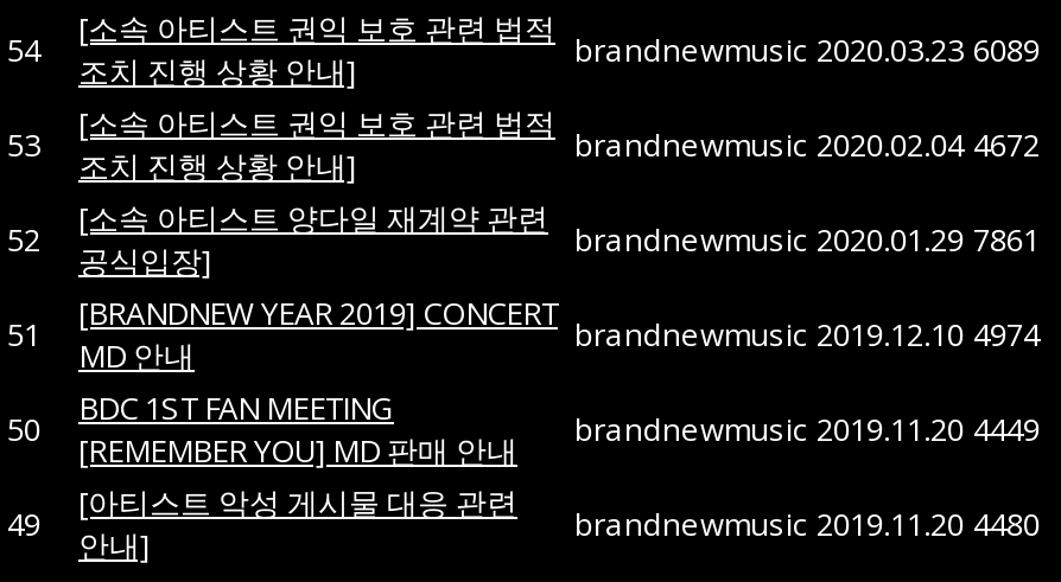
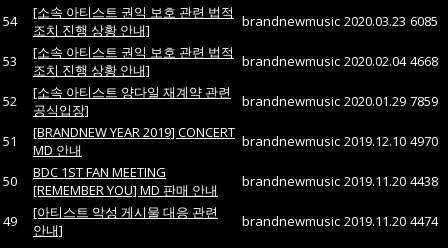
- brandnewmusic 2020.03.23 6089
+ brandnewmusic 2020.03.23 6085

- brandnewmusic 2020.02.04 4672
+ brandnewmusic 2020.02.04 4668

- brandnewmusic 2020.01.29 7861
+ brandnewmusic 2020.01.29 7859

- brandnewmusic 2019.12.10 4974
+ brandnewmusic 2019.12.10 4970

- brandnewmusic 2019.11.20 4449
+ brandnewmusic 2019.11.20 4438

- brandnewmusic 2019.11.20 4480
+ brandnewmusic 2019.11.20 4474
